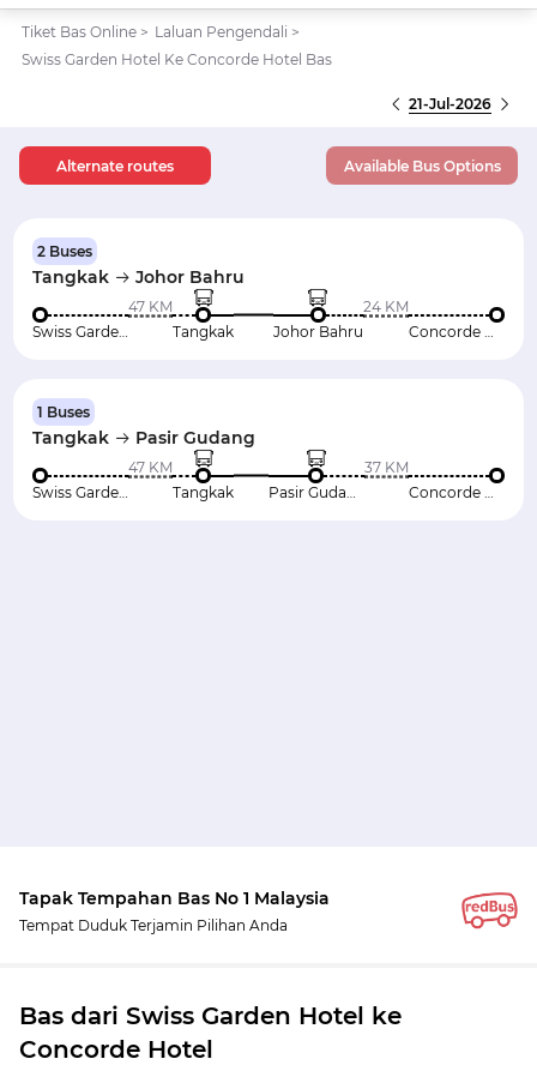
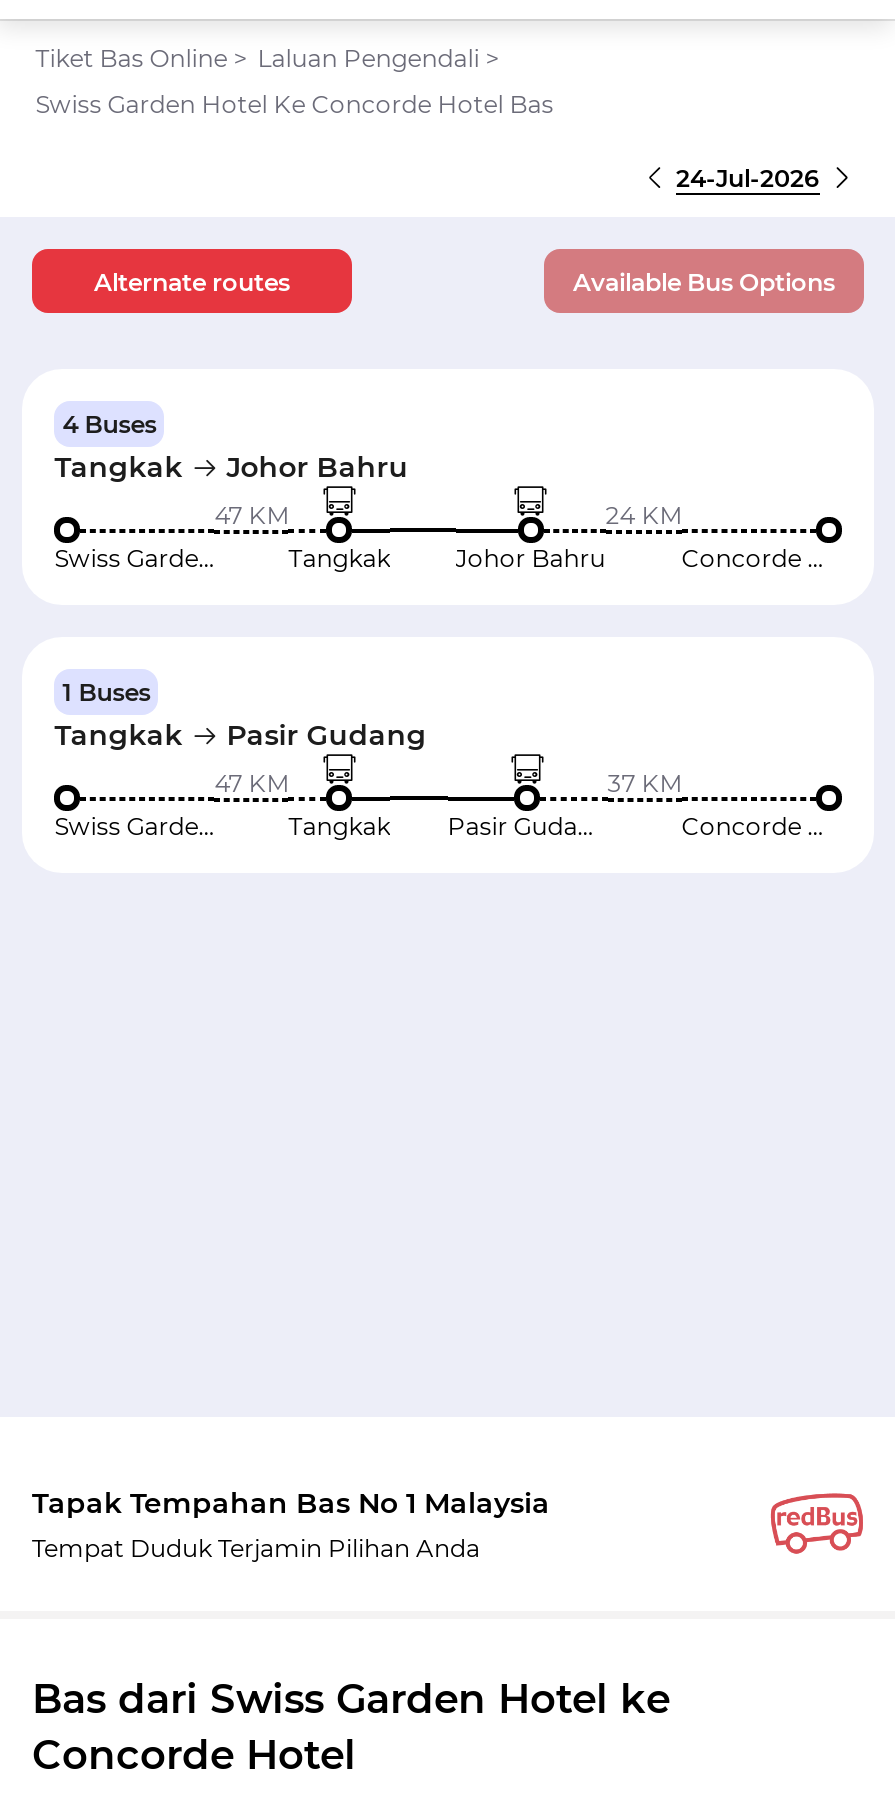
- 21-Jul-2026
+ 24-Jul-2026

- 2 Buses
+ 4 Buses
